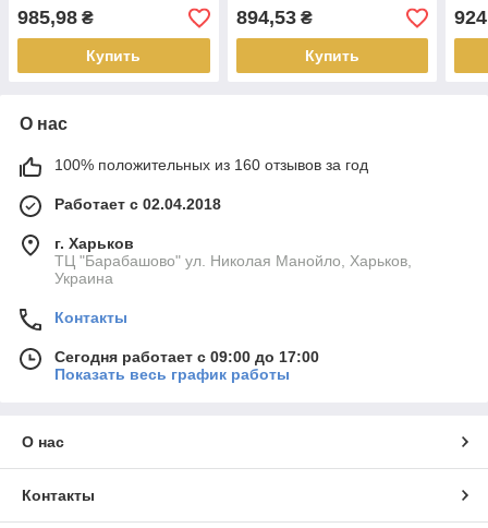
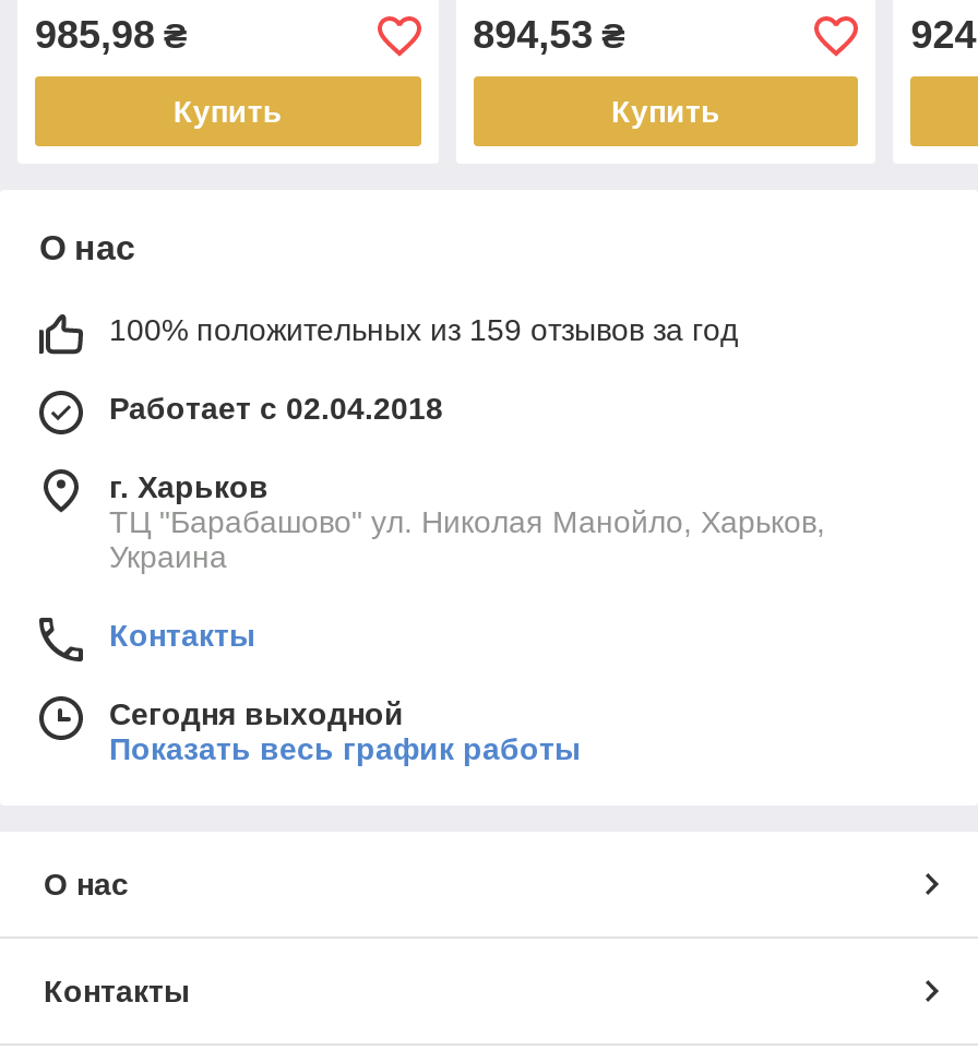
- 100% положительных из 160 отзывов за год
+ 100% положительных из 159 отзывов за год

- Сегодня работает с 09:00 до 17:00
+ Сегодня выходной
